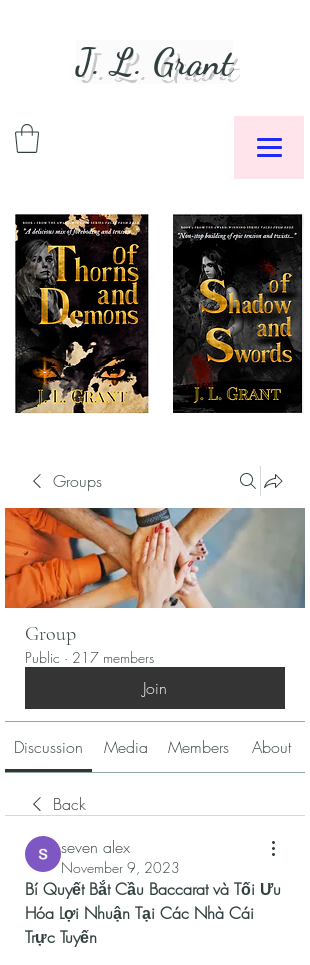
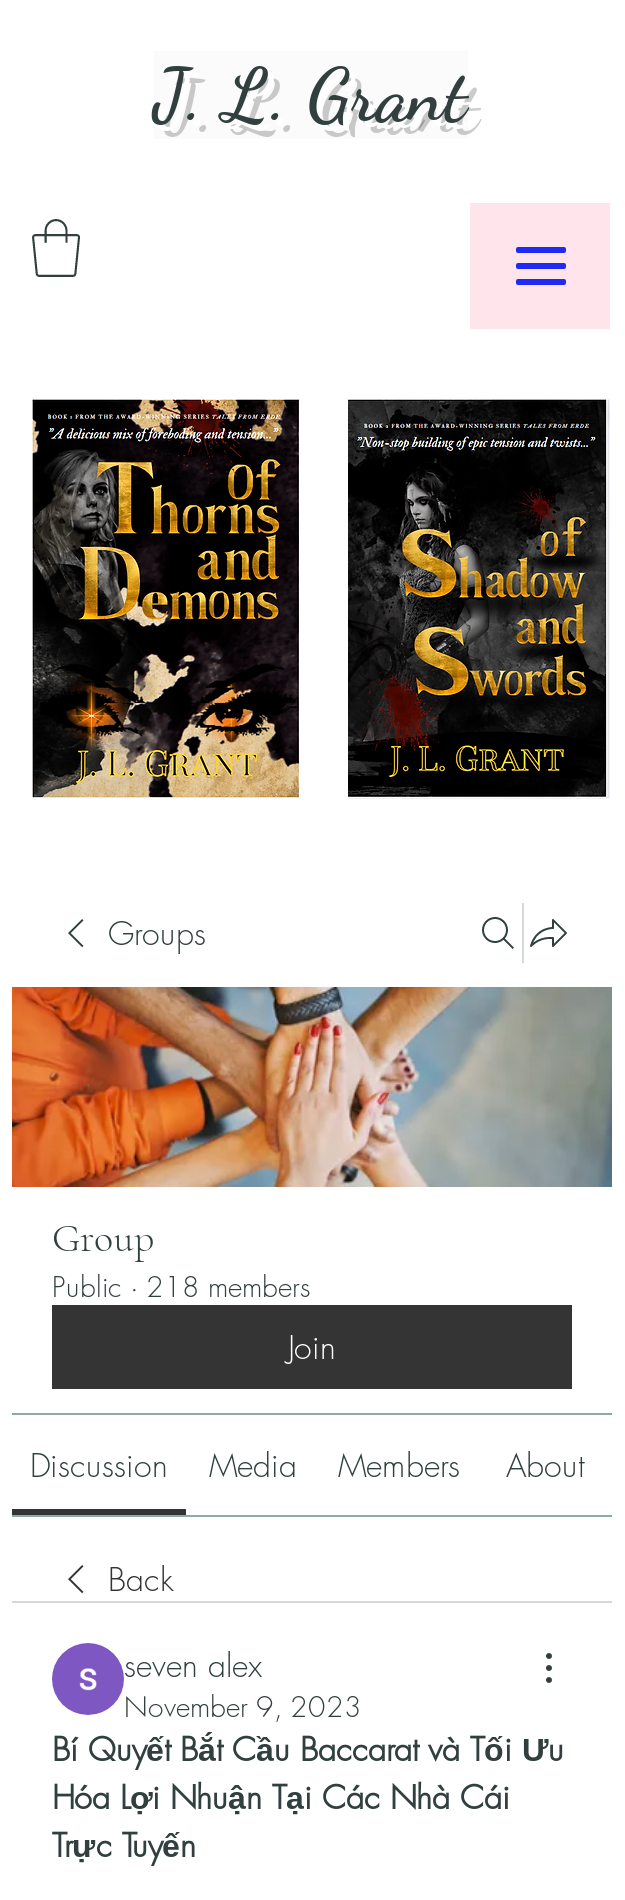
- Public · 217 members
+ Public · 218 members
